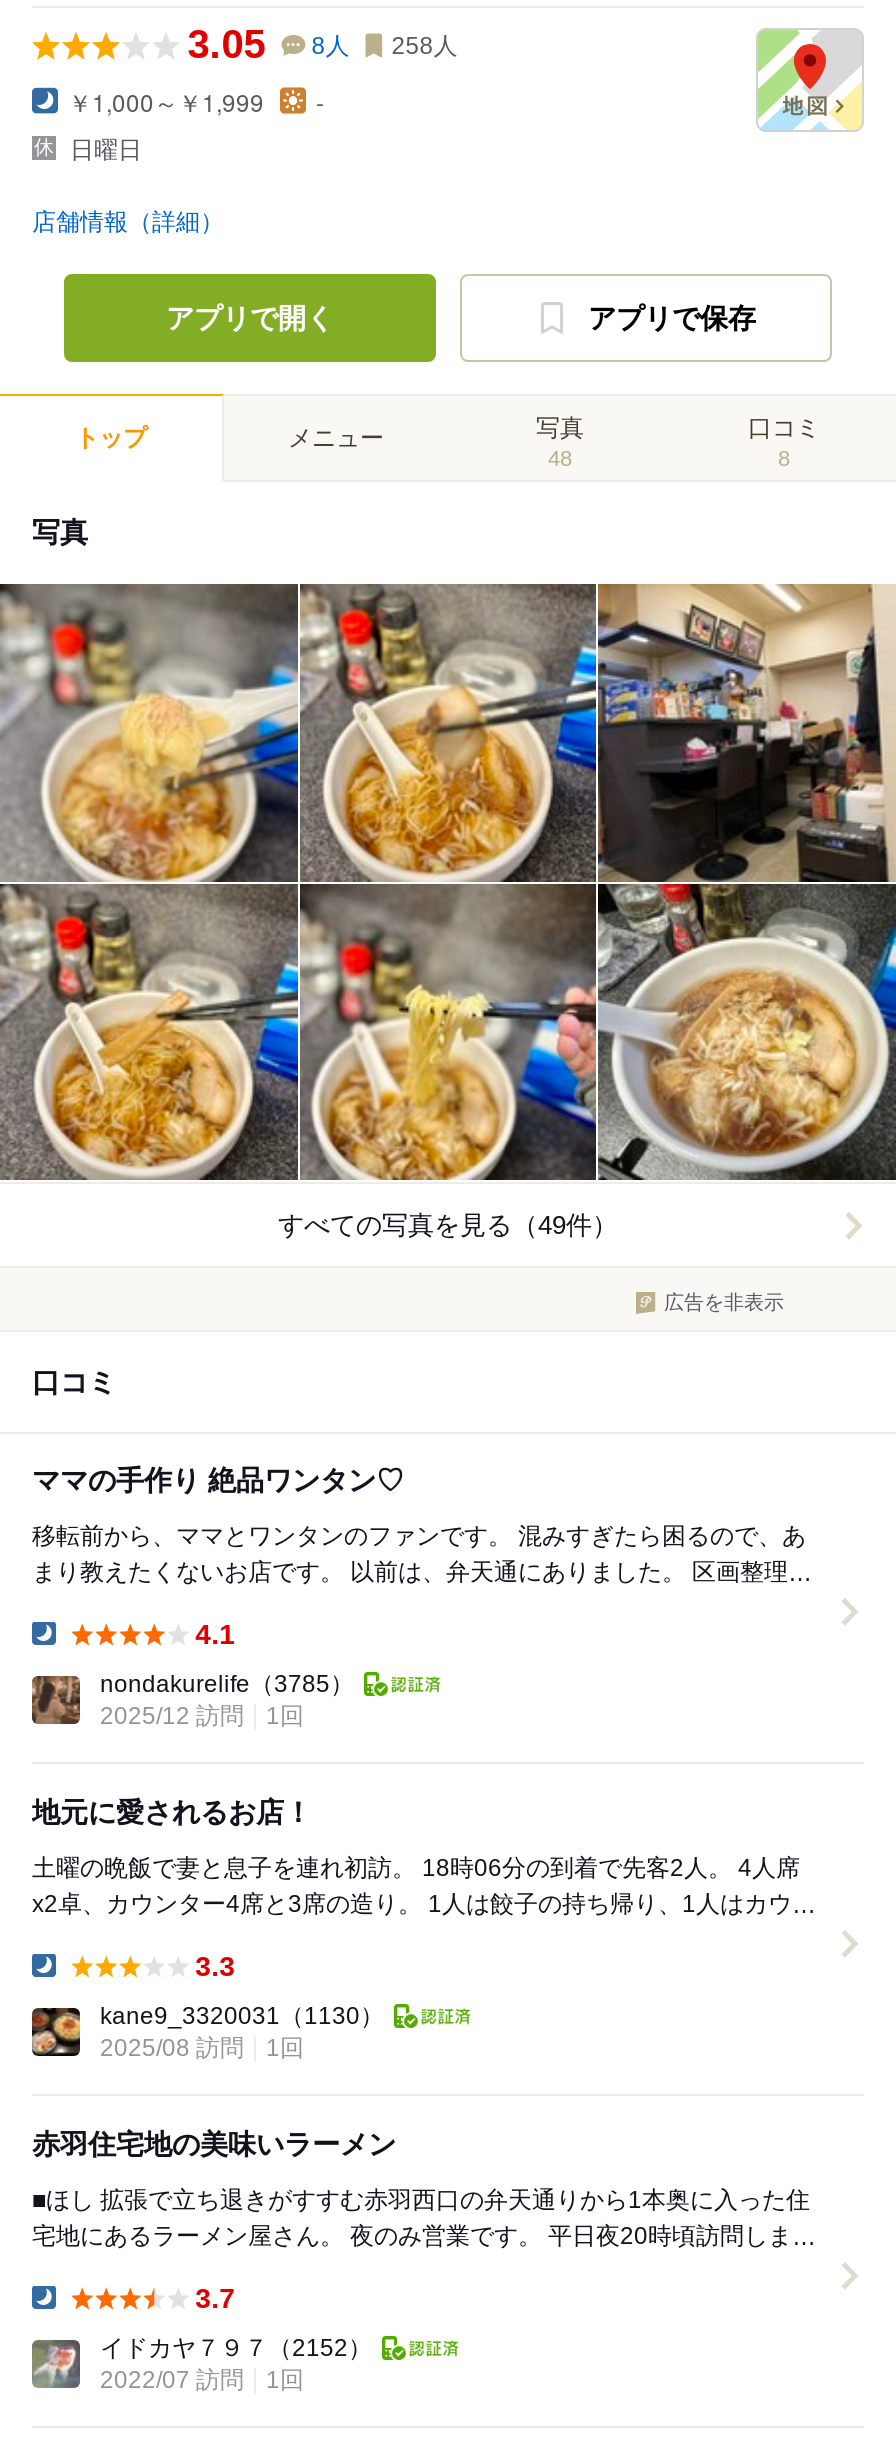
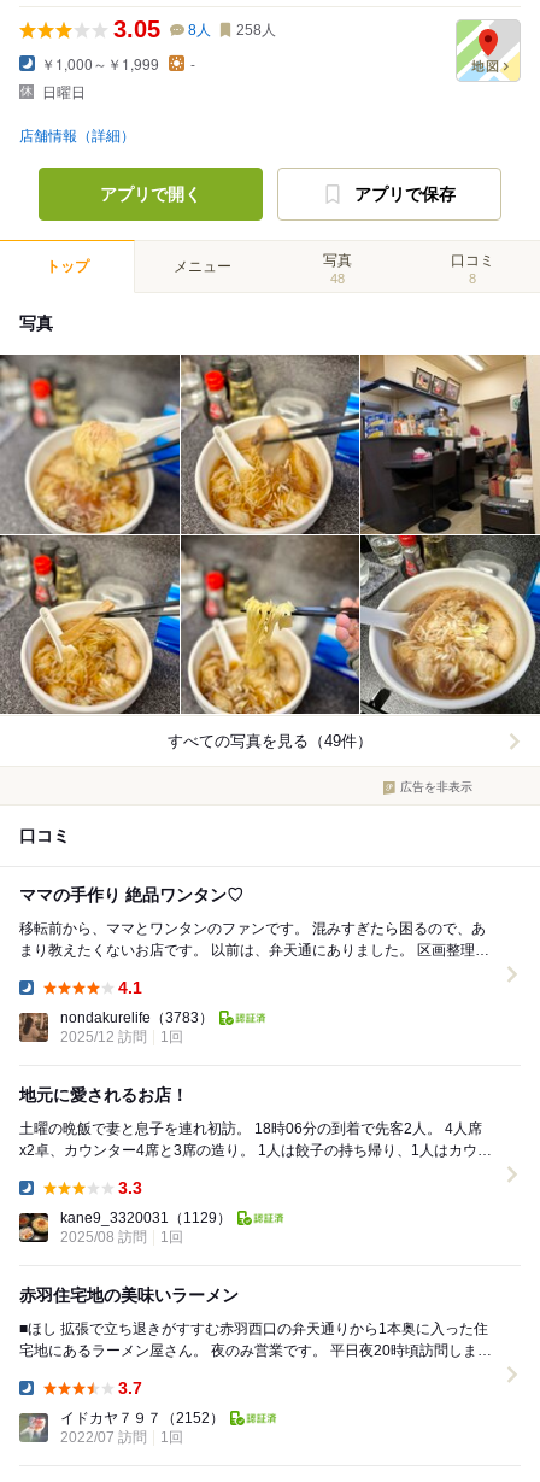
- nondakurelife（3785）
+ nondakurelife（3783）

- kane9_3320031（1130）
+ kane9_3320031（1129）
